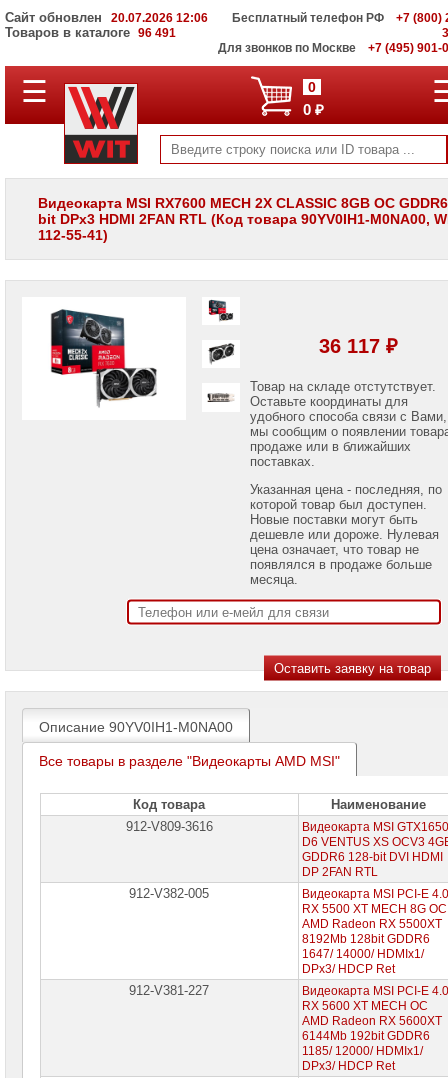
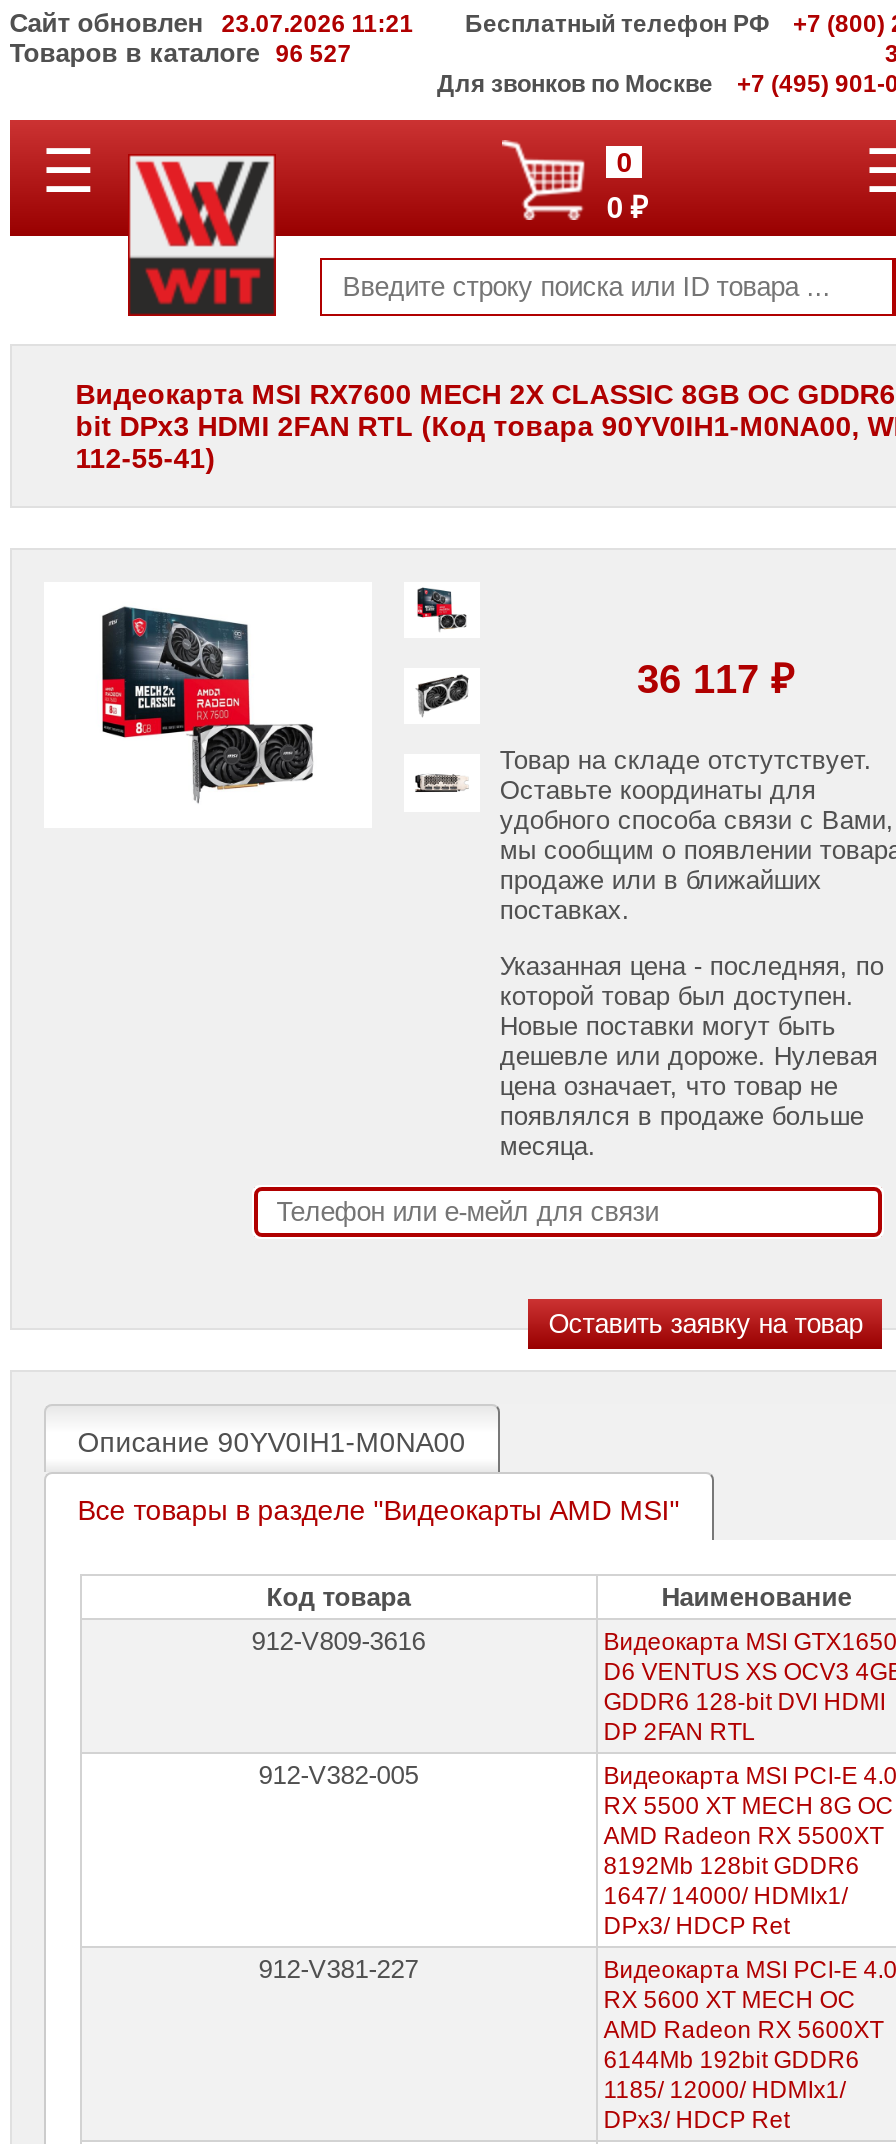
- Сайт обновлен 20.07.2026 12:06
+ Сайт обновлен 23.07.2026 11:21

- Товаров в каталоге 96 491
+ Товаров в каталоге 96 527
